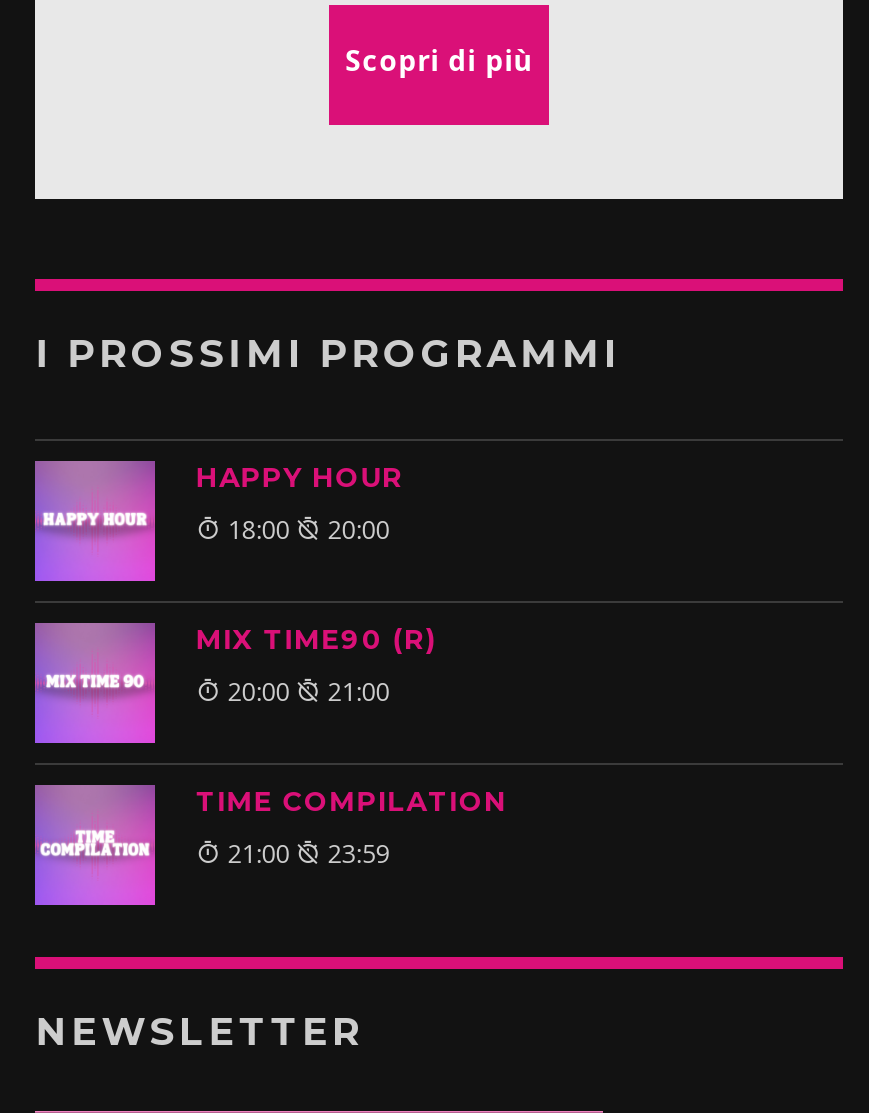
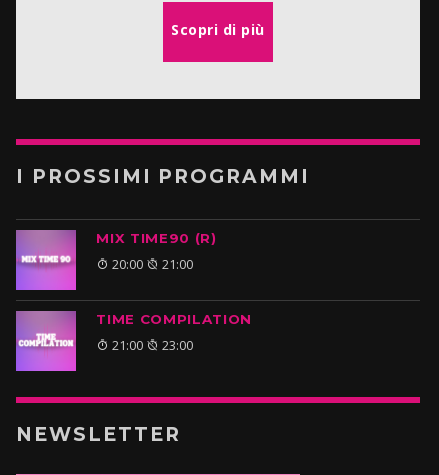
- HAPPY HOUR
- 18:00
- 20:00

- 21:00 23:59
+ 21:00 23:00
